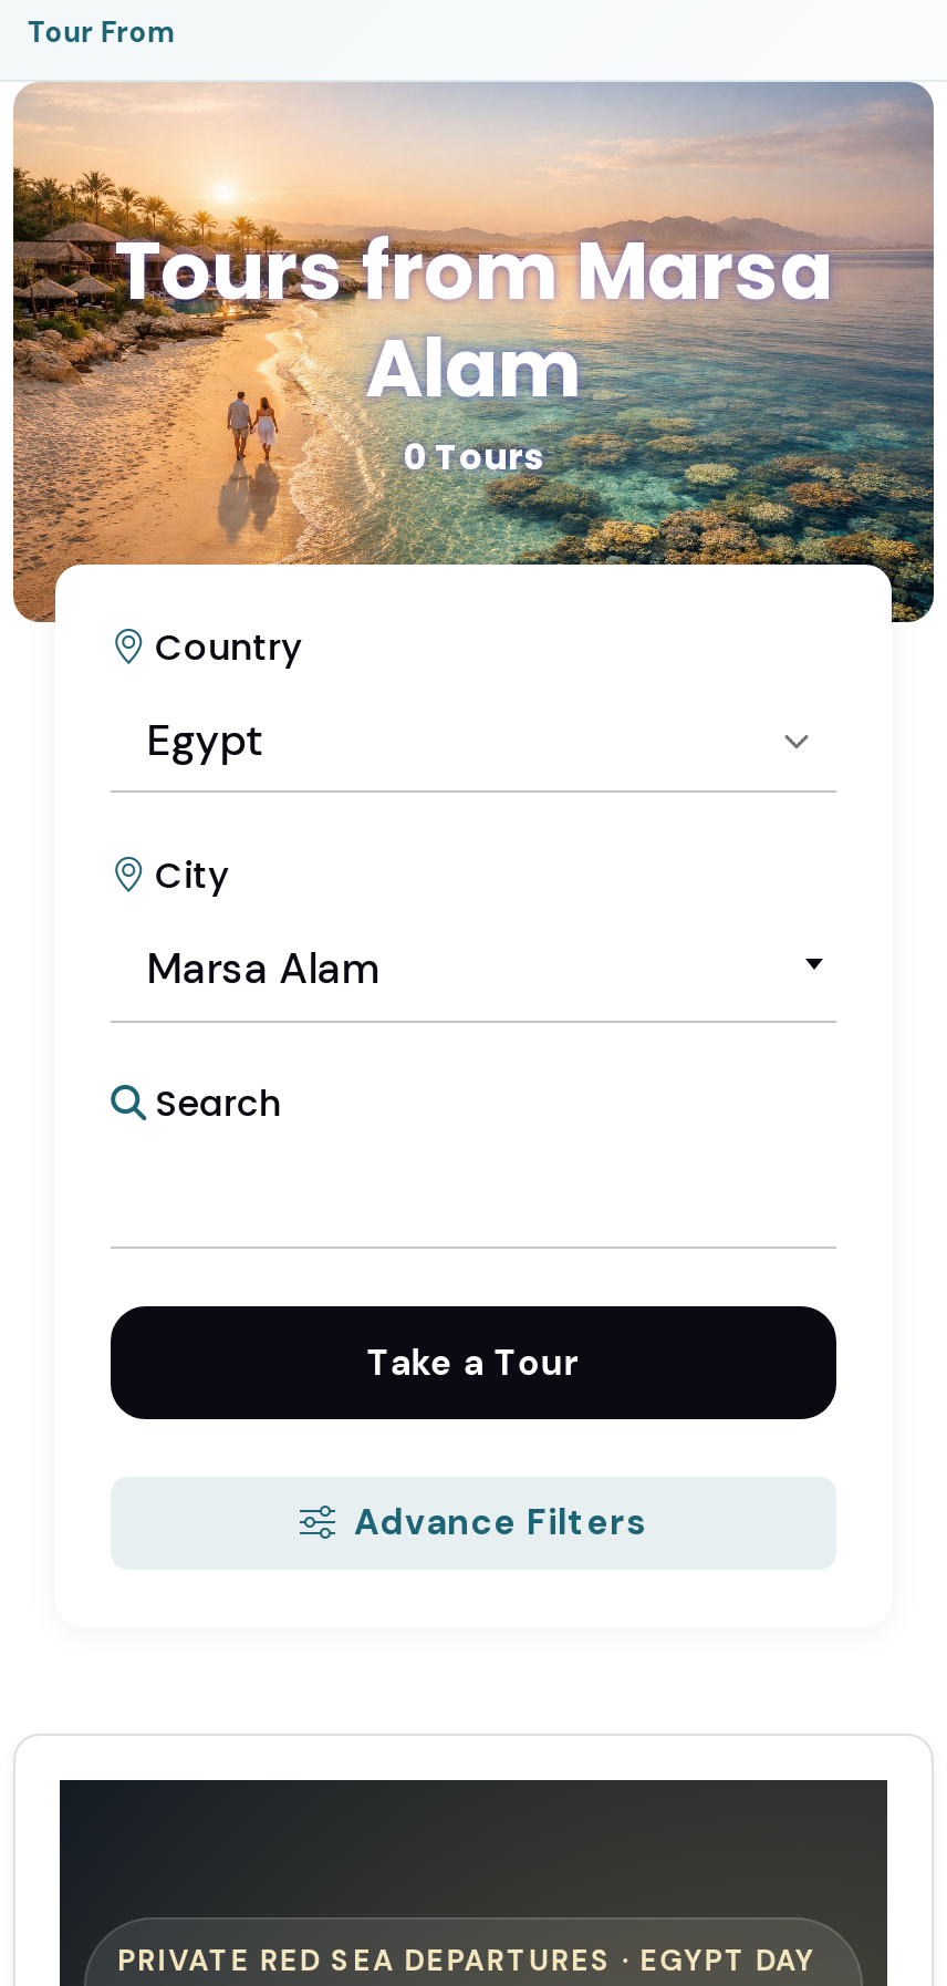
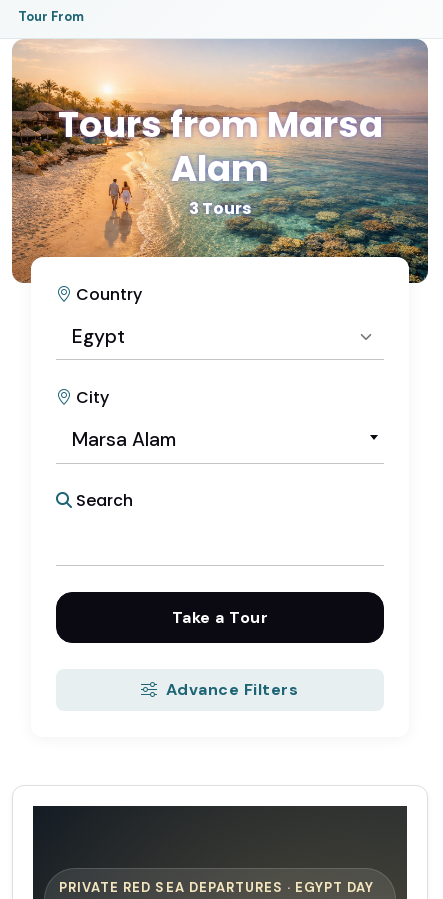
- 0 Tours
+ 3 Tours
